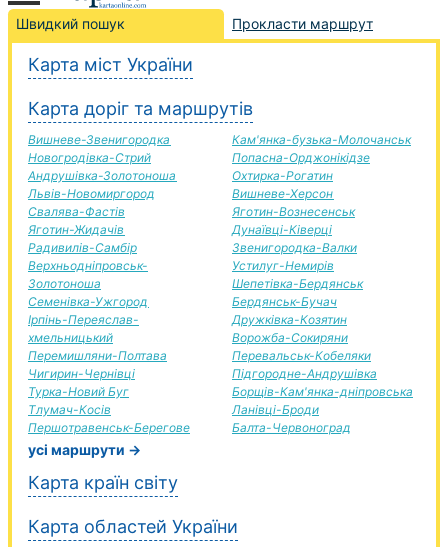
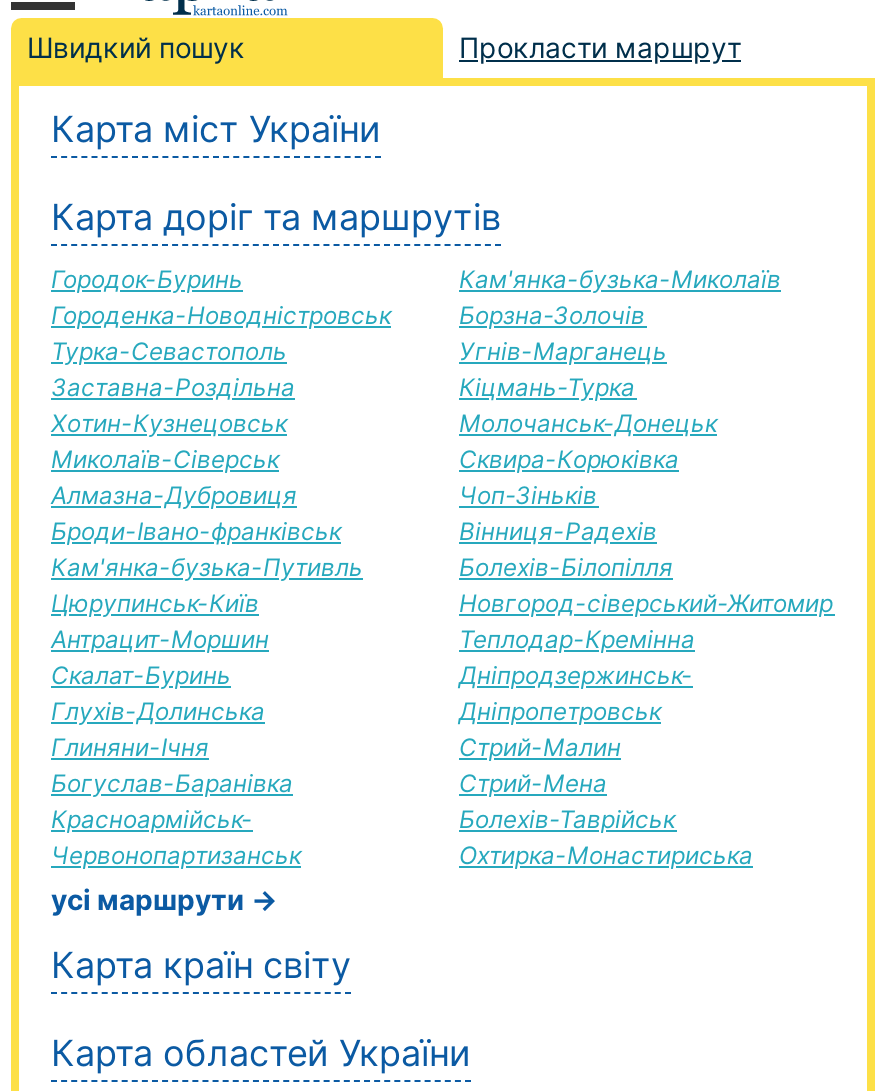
- Вишневе-Звенигородка
- Новогродівка-Стрий
- Андрушівка-Золотоноша
- Львів-Новомиргород
- Свалява-Фастів
- Яготин-Жидачів
- Радивилів-Самбір
- Верхньодніпровськ-
- Золотоноша
- Семенівка-Ужгород
- Ірпінь-Переяслав-
- хмельницький
- Перемишляни-Полтава
- Чигирин-Чернівці
- Турка-Новий Буг
- Тлумач-Косів
- Першотравенськ-Берегове
+ Городок-Буринь
+ Городенка-Новодністровськ
+ Турка-Севастополь
+ Заставна-Роздільна
+ Хотин-Кузнецовськ
+ Миколаїв-Сіверськ
+ Алмазна-Дубровиця
+ Броди-Івано-франківськ
+ Кам'янка-бузька-Путивль
+ Цюрупинськ-Київ
+ Антрацит-Моршин
+ Скалат-Буринь
+ Глухів-Долинська
+ Глиняни-Ічня
+ Богуслав-Баранівка
+ Красноармійськ-
+ Червонопартизанськ

- Кам'янка-бузька-Молочанськ
- Попасна-Орджонікідзе
- Охтирка-Рогатин
- Вишневе-Херсон
- Яготин-Вознесенськ
- Дунаївці-Ківерці
- Звенигородка-Валки
- Устилуг-Немирів
- Шепетівка-Бердянськ
- Бердянськ-Бучач
- Дружківка-Козятин
- Ворожба-Сокиряни
- Перевальськ-Кобеляки
- Підгородне-Андрушівка
- Борщів-Кам'янка-дніпровська
- Ланівці-Броди
- Балта-Червоноград
+ Кам'янка-бузька-Миколаїв
+ Борзна-Золочів
+ Угнів-Марганець
+ Кіцмань-Турка
+ Молочанськ-Донецьк
+ Сквира-Корюківка
+ Чоп-Зіньків
+ Вінниця-Радехів
+ Болехів-Білопілля
+ Новгород-сіверський-Житомир
+ Теплодар-Кремінна
+ Дніпродзержинськ-
+ Дніпропетровськ
+ Стрий-Малин
+ Стрий-Мена
+ Болехів-Таврійськ
+ Охтирка-Монастириська
